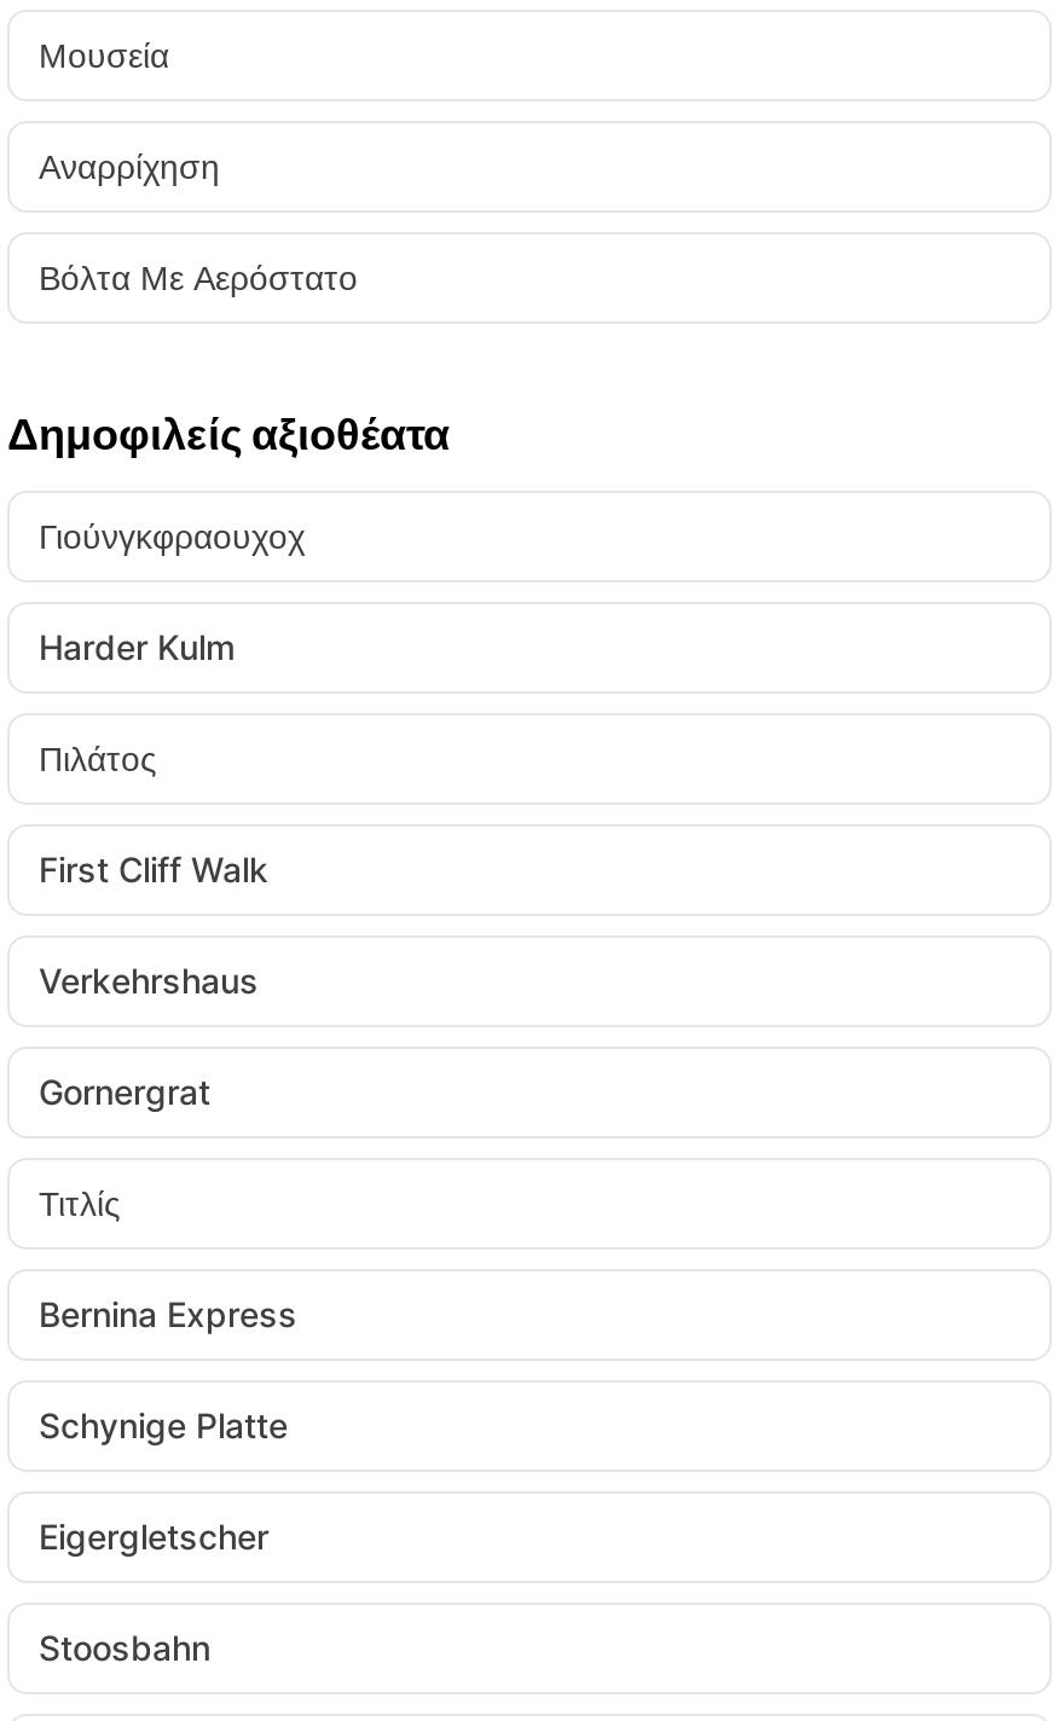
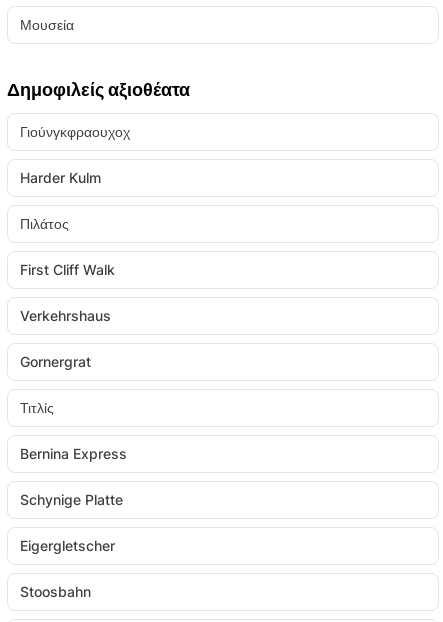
- Αναρρίχηση
- Βόλτα Με Αερόστατο
